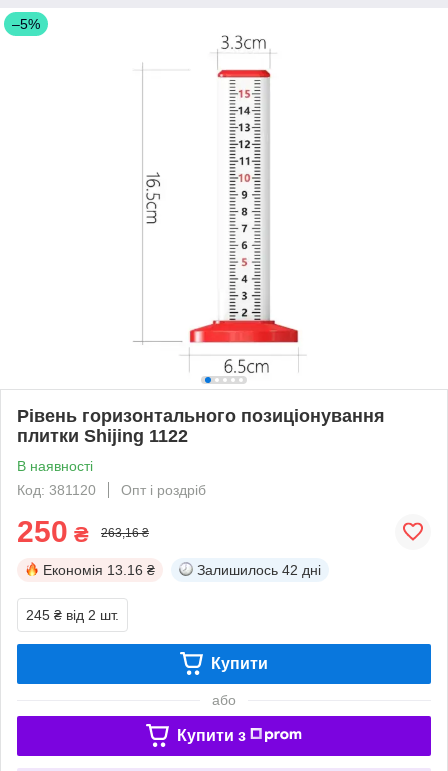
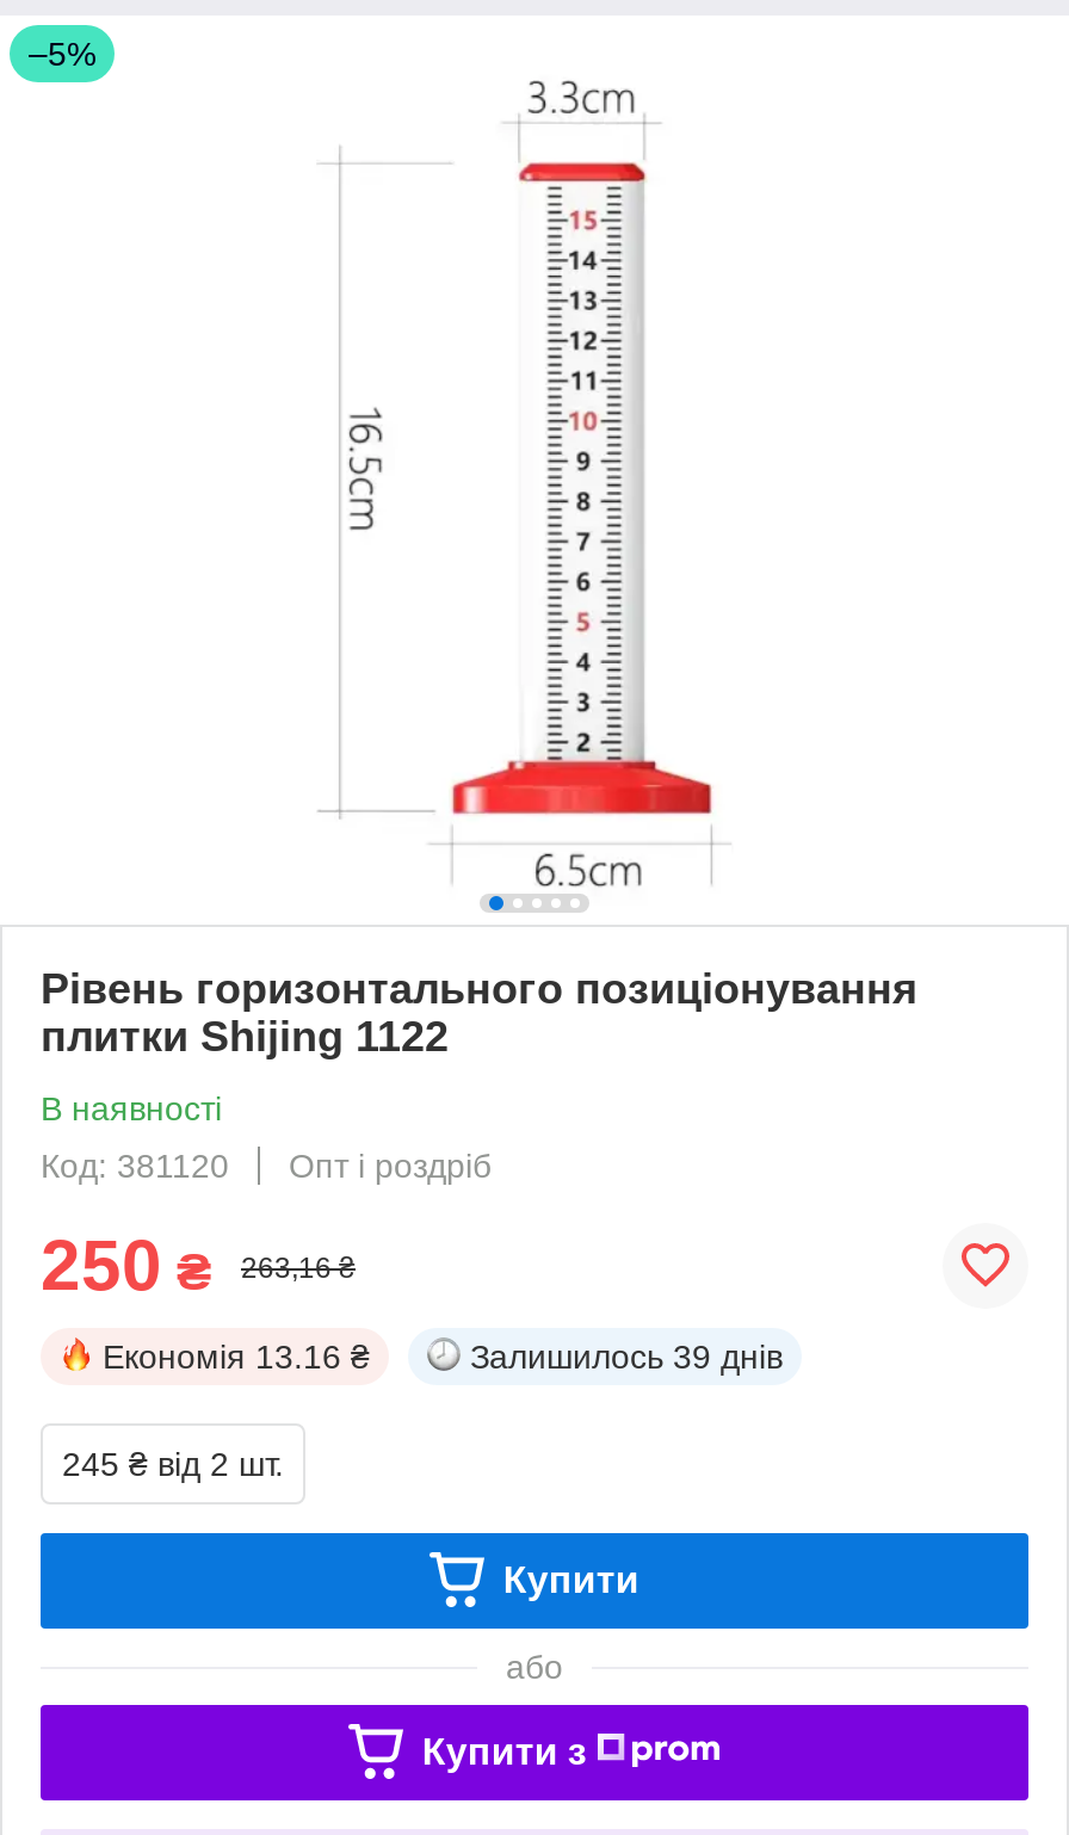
- Залишилось 42 дні
+ Залишилось 39 днів
